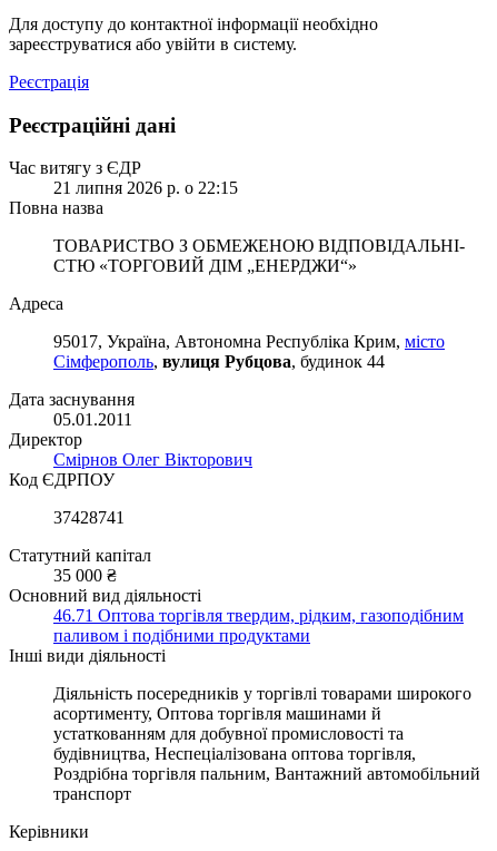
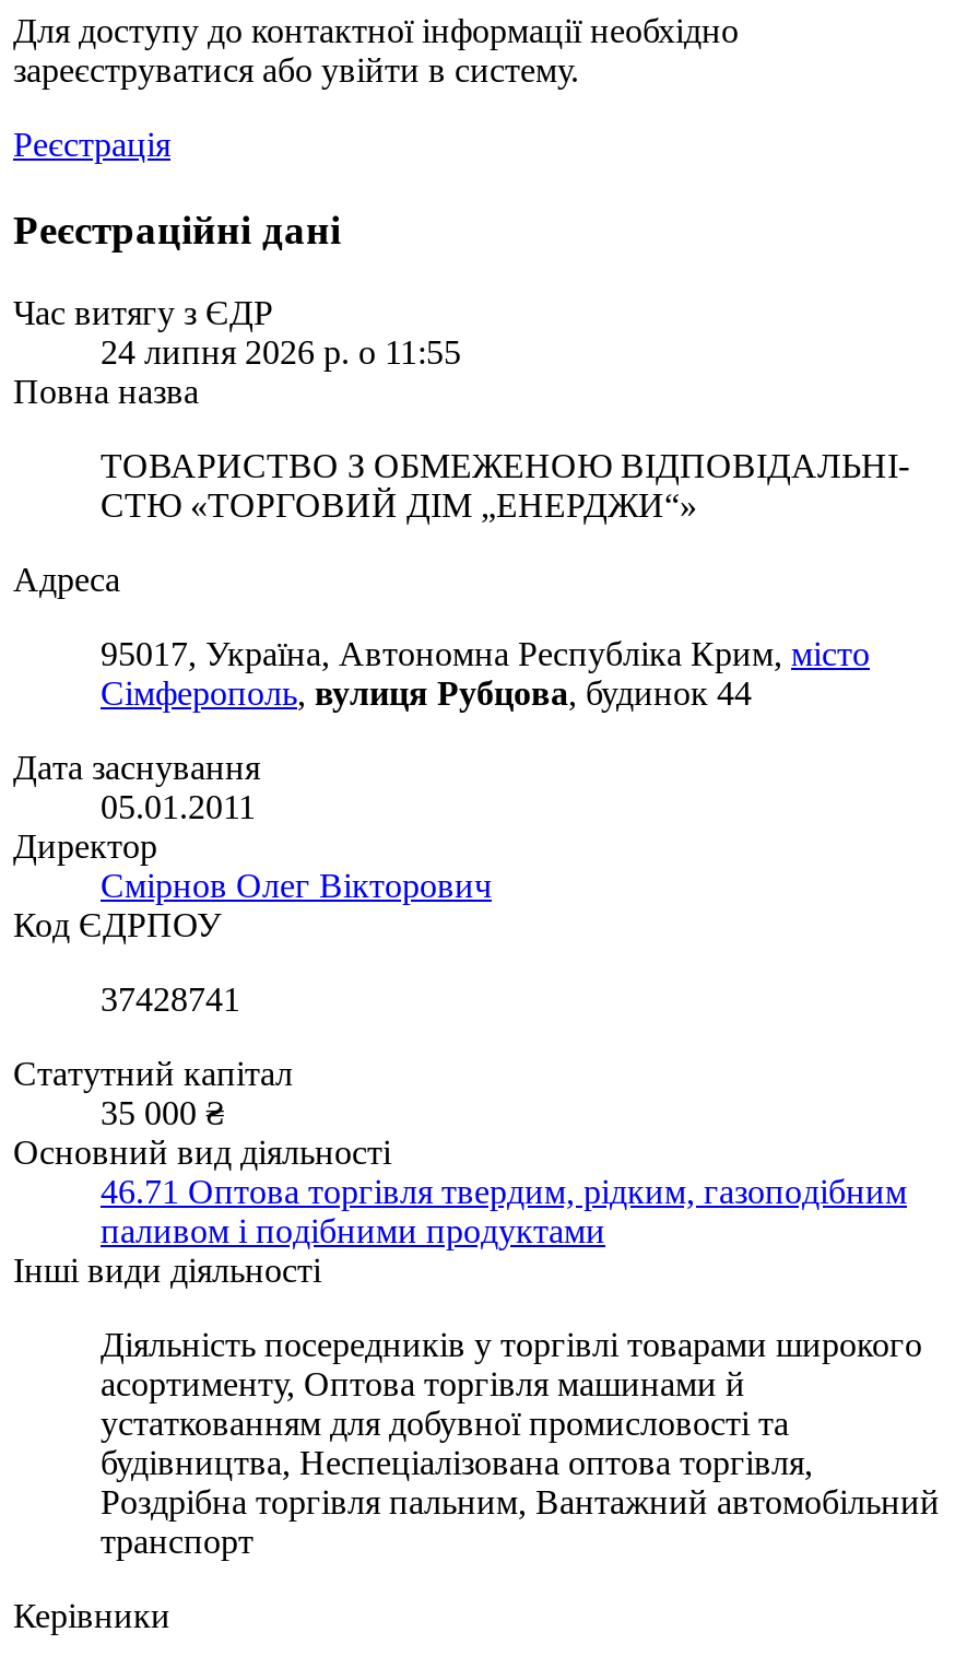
- 21 липня 2026 р. о 22:15
+ 24 липня 2026 р. о 11:55
